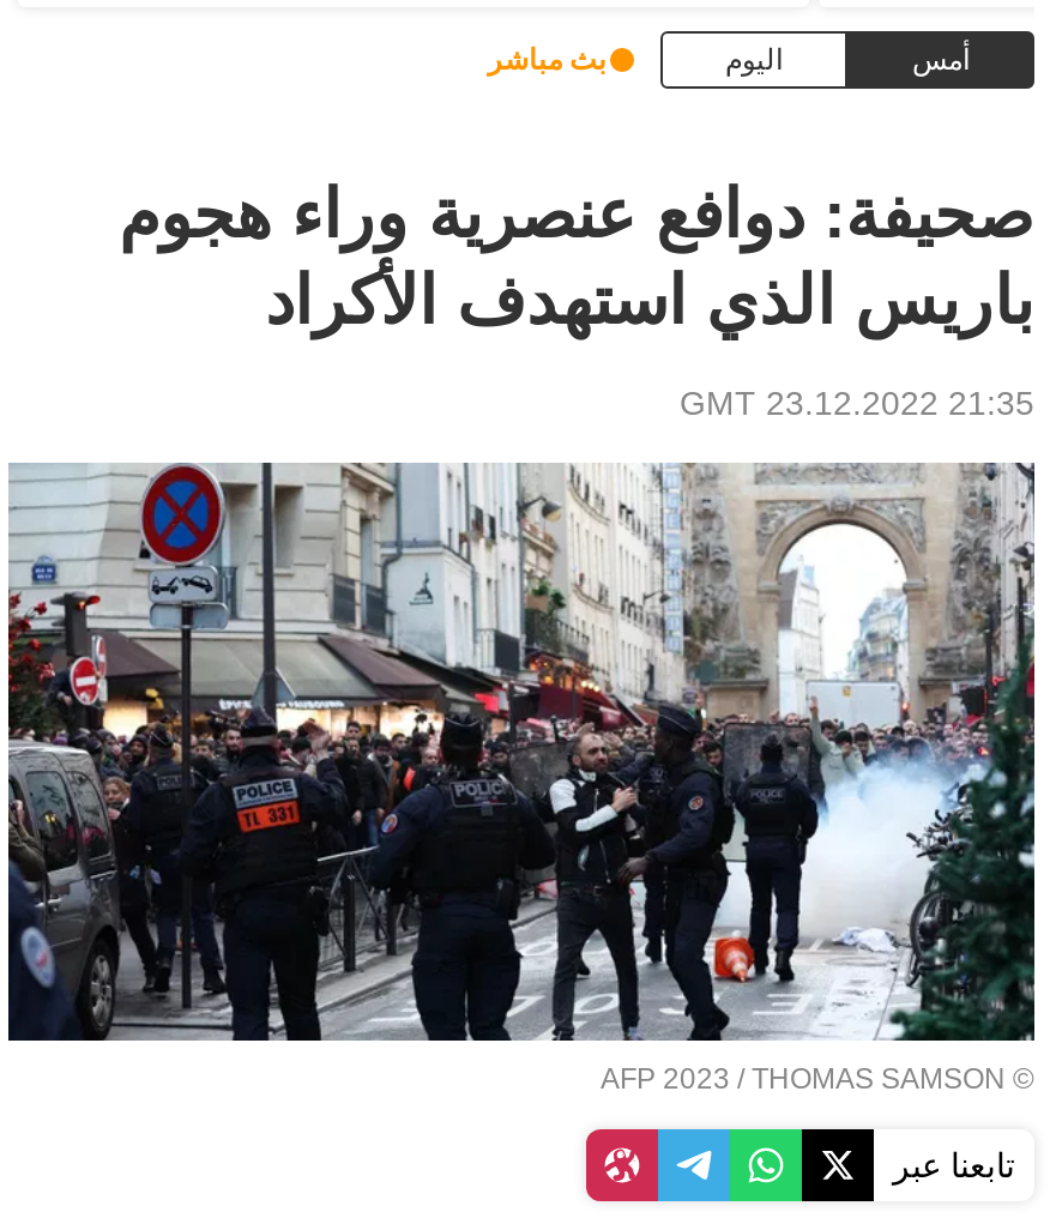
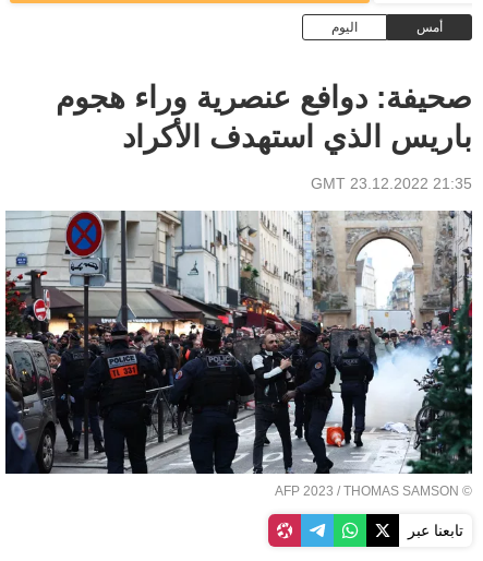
- بث مباشر
